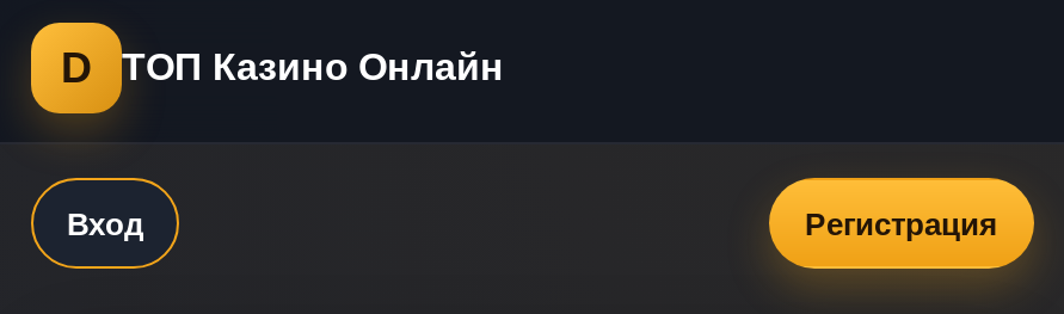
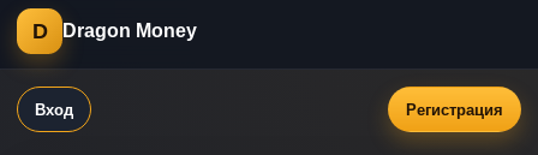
- ТОП Казино Онлайн
+ Dragon Money
